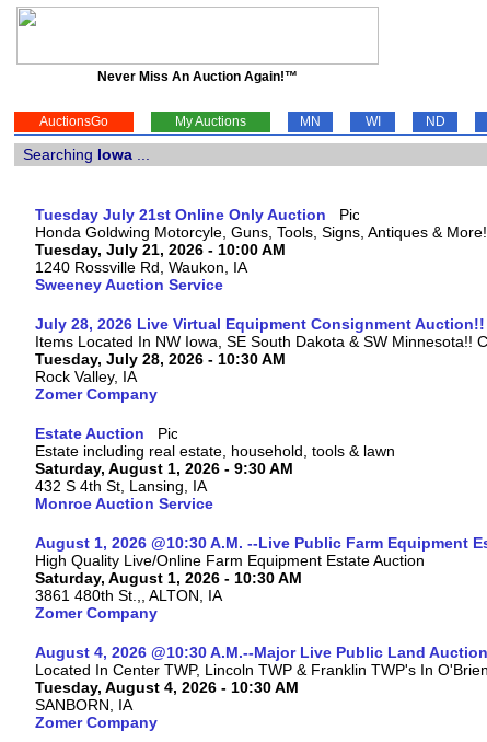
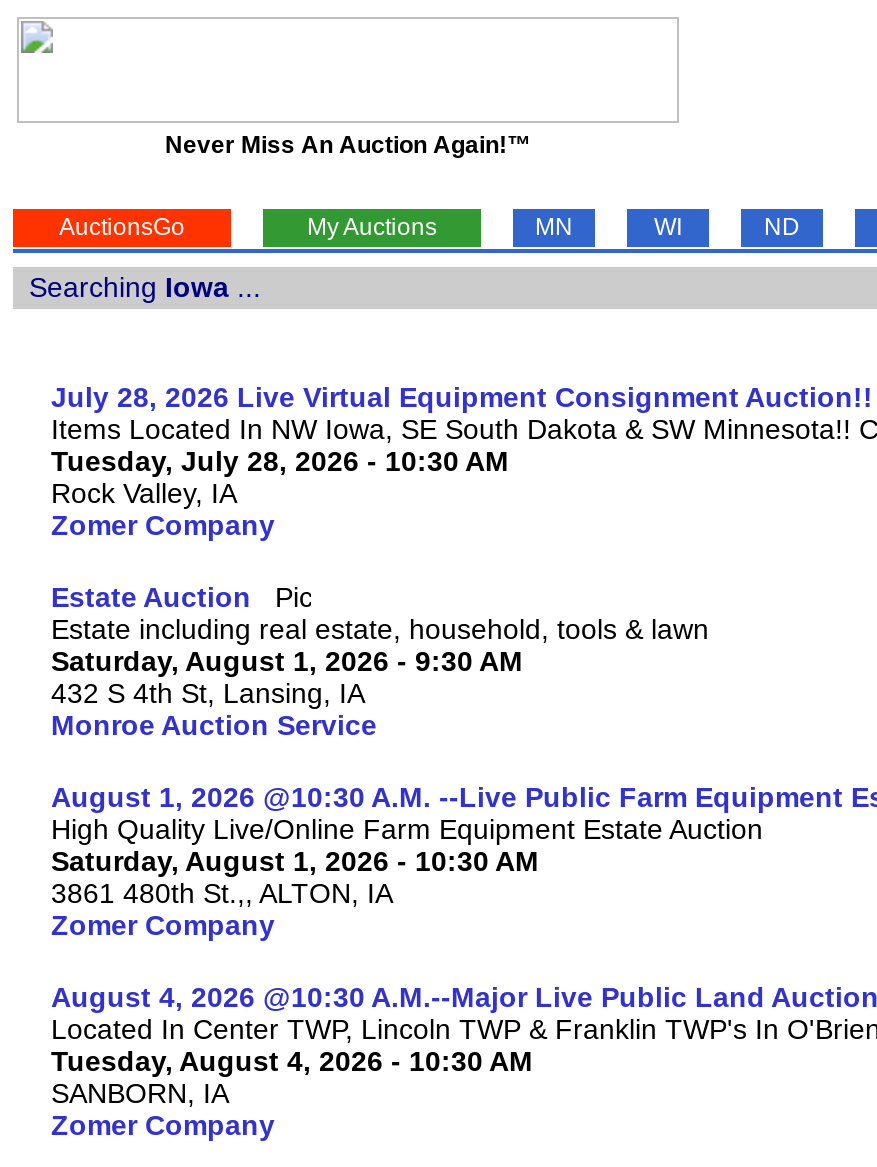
- Tuesday July 21st Online Only Auction
- Honda Goldwing Motorcyle, Guns, Tools, Signs, Antiques & More!
- Tuesday, July 21, 2026 - 10:00 AM
- 1240 Rossville Rd, Waukon, IA
- Sweeney Auction Service
